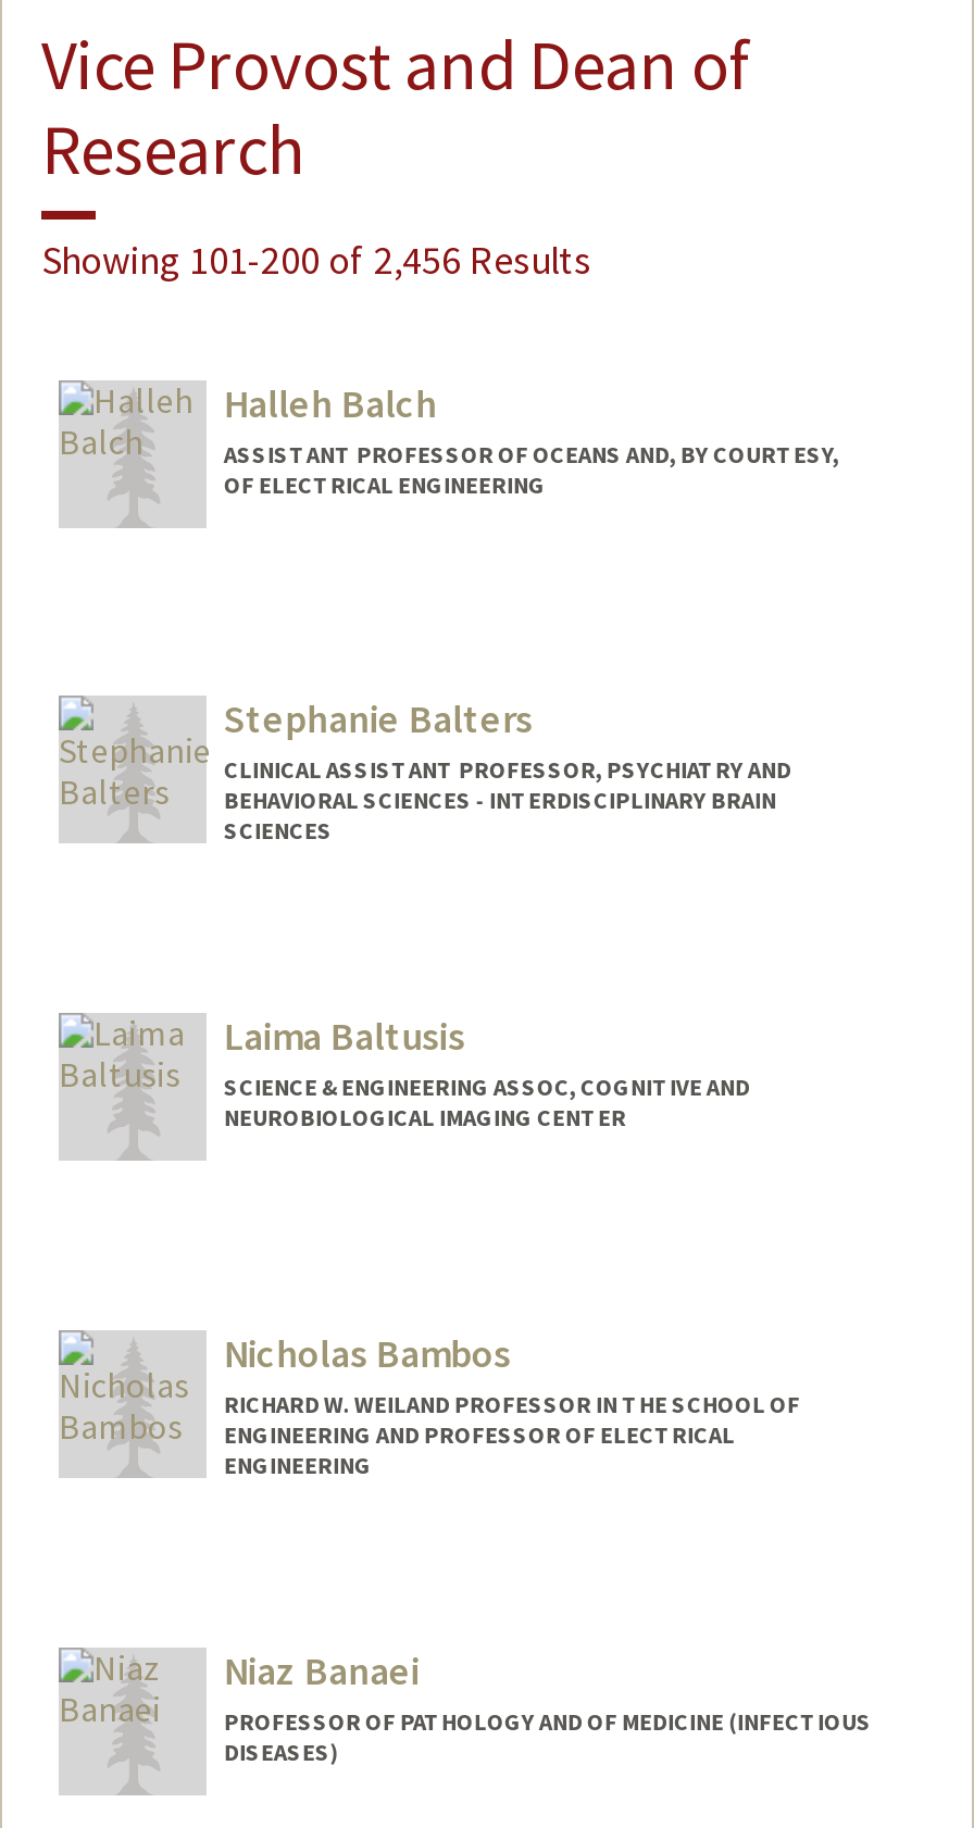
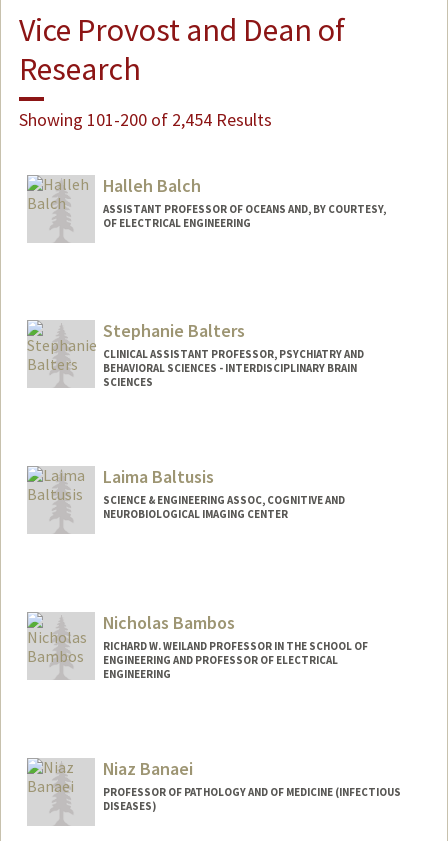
- Showing 101-200 of 2,456 Results
+ Showing 101-200 of 2,454 Results
